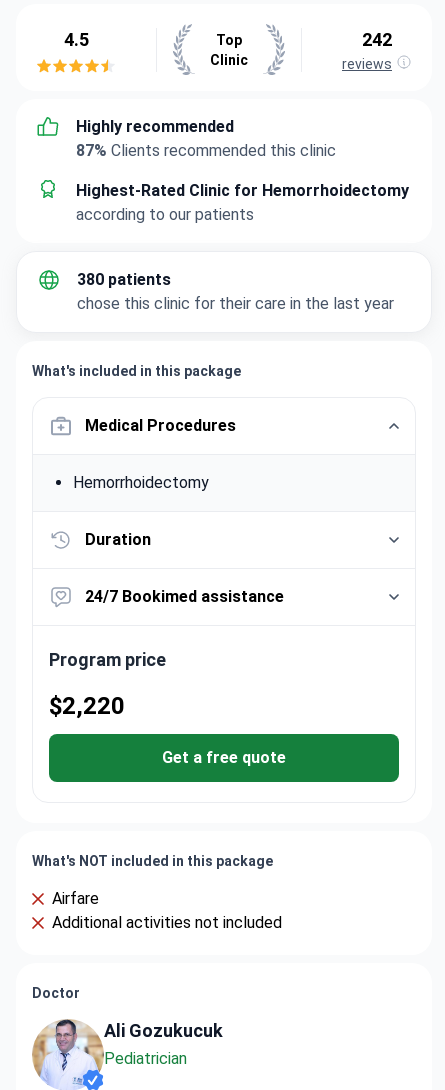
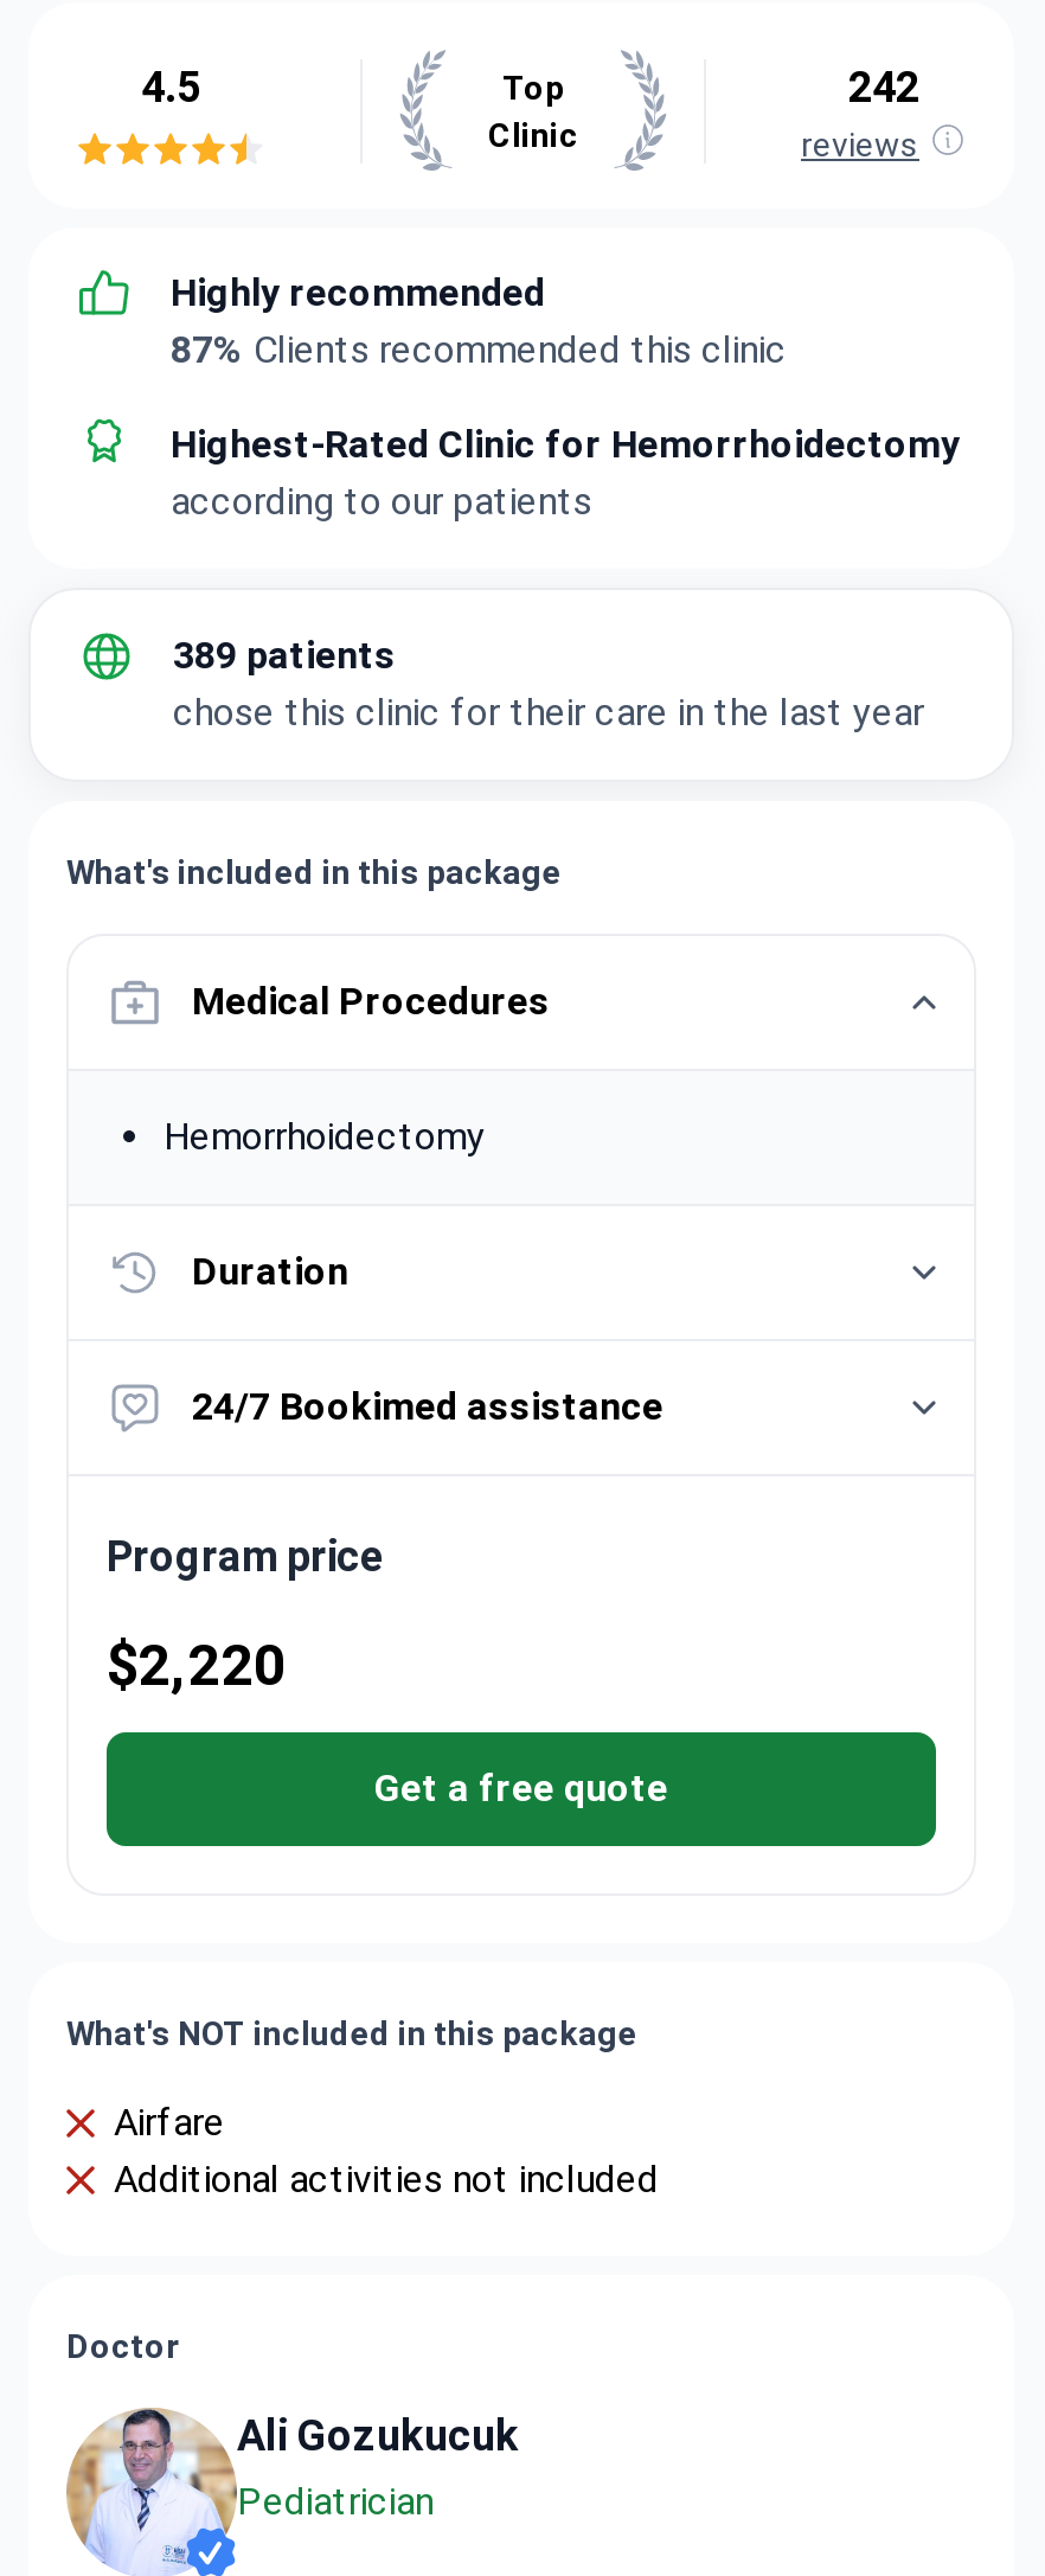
- 380 patients
+ 389 patients
